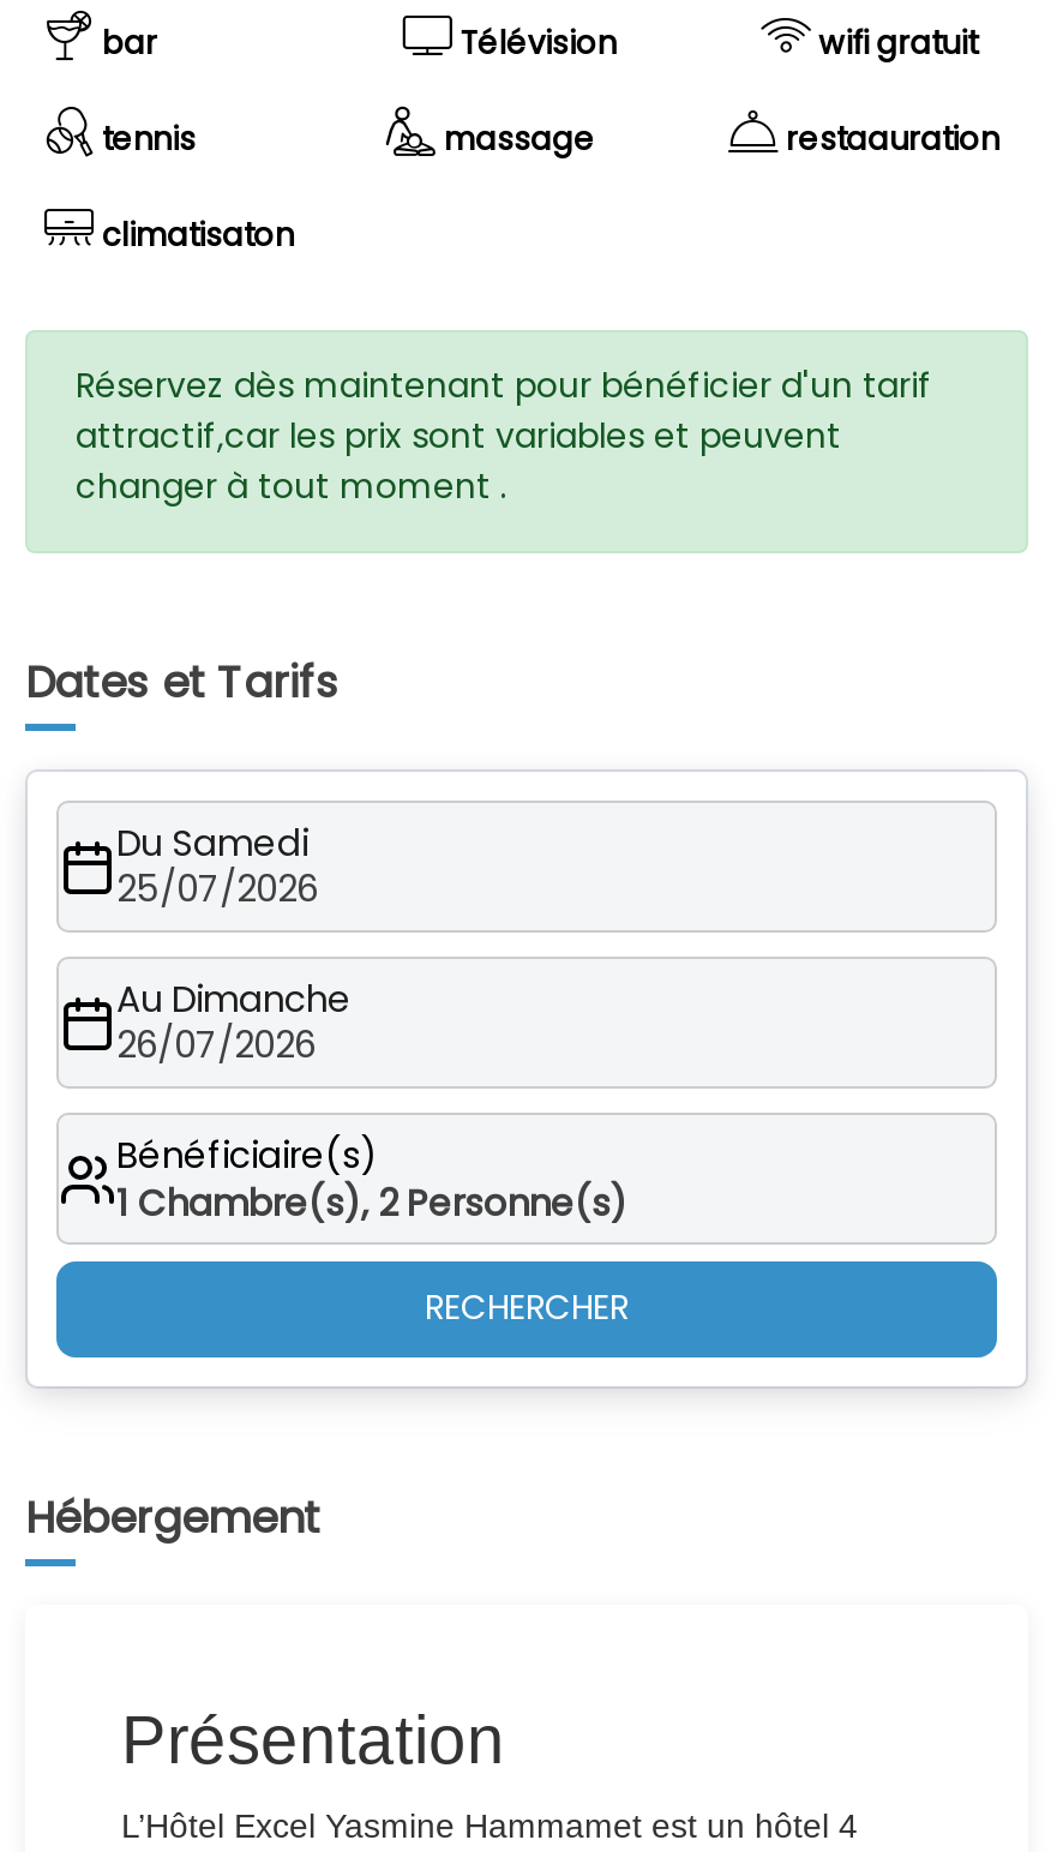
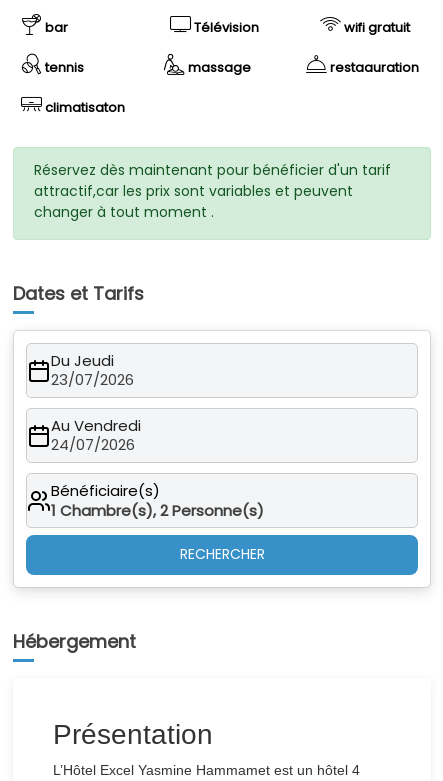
- Du Samedi
+ Du Jeudi

- 25/07/2026
+ 23/07/2026

- Au Dimanche
+ Au Vendredi

- 26/07/2026
+ 24/07/2026
